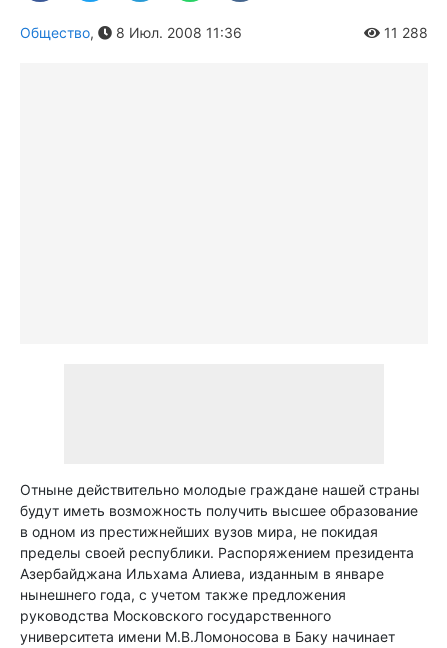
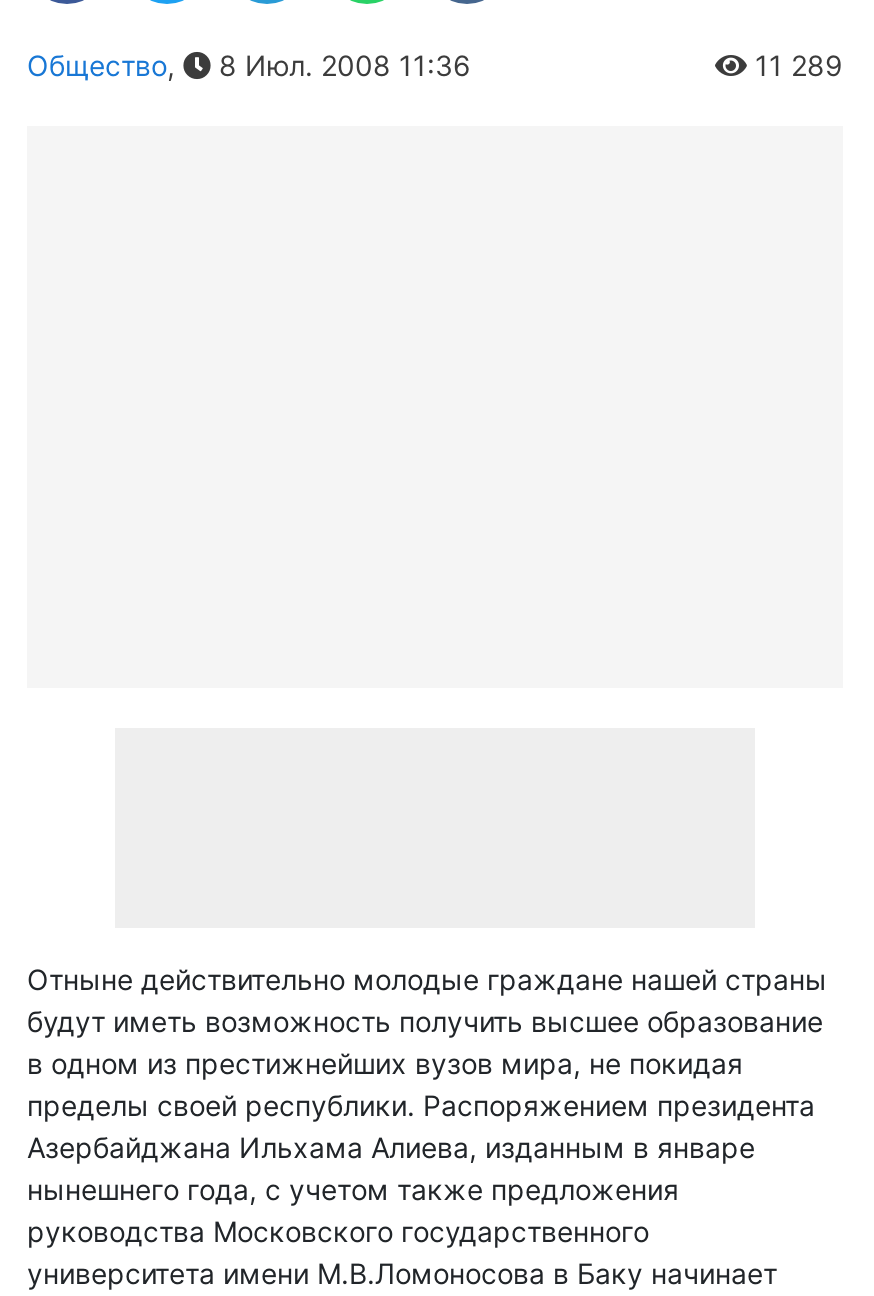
- 11 288
+ 11 289
